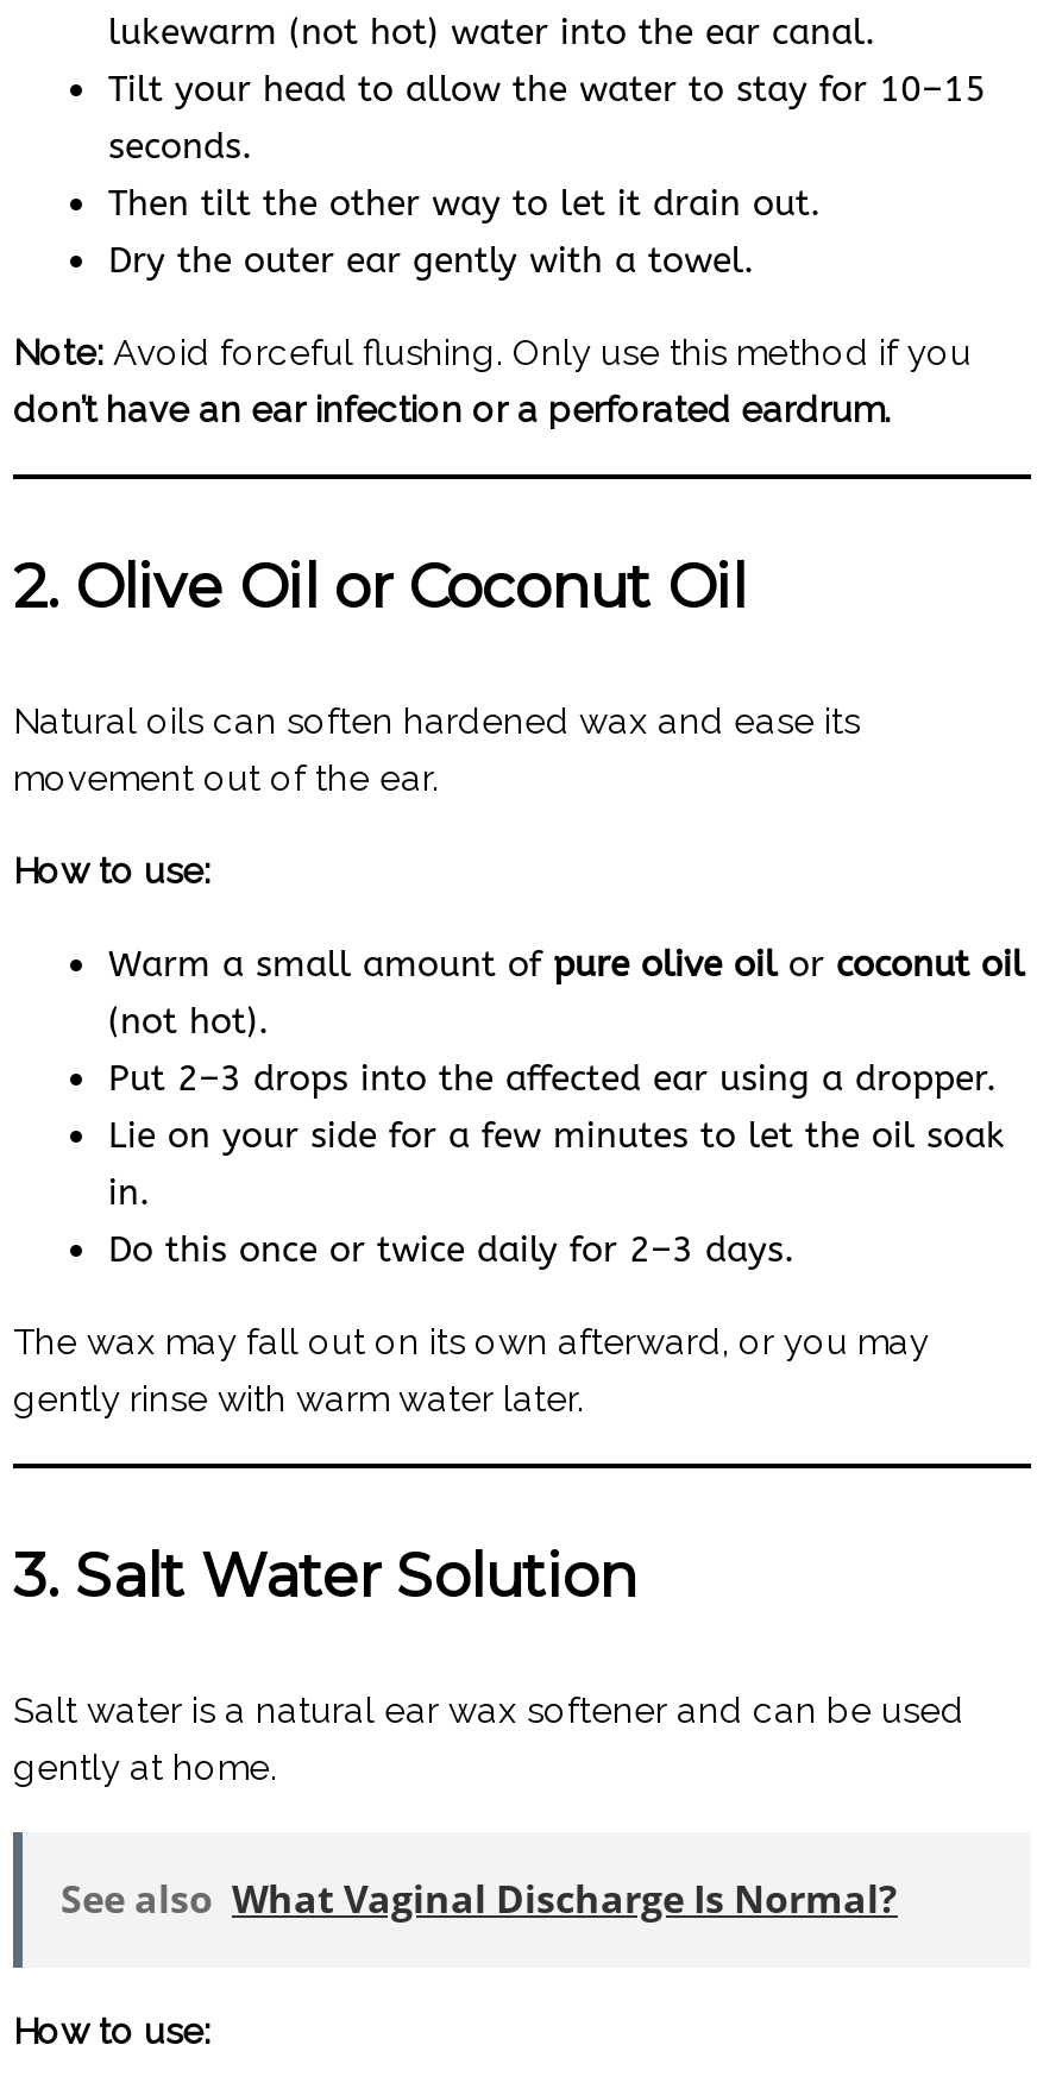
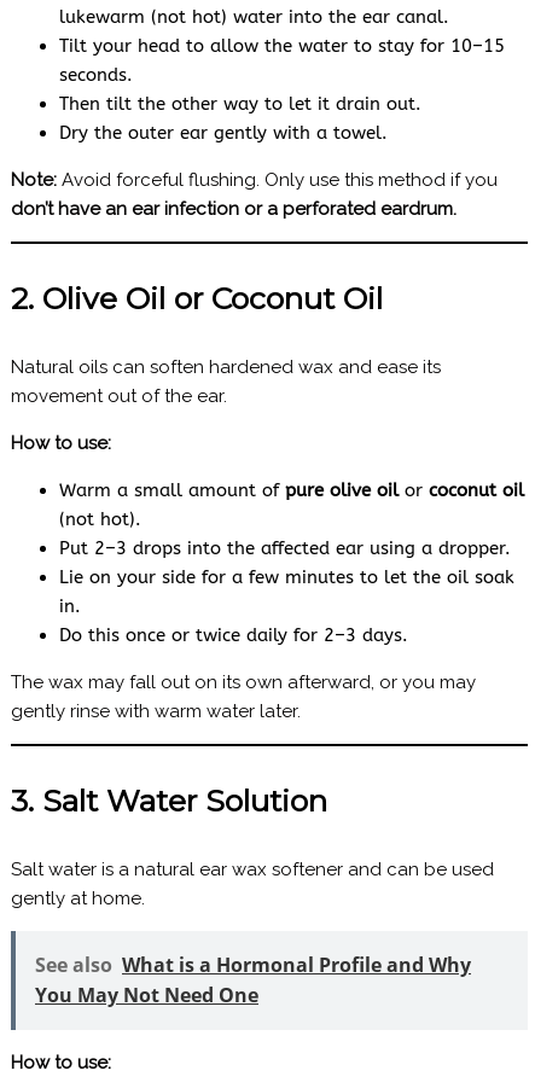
- See also What Vaginal Discharge Is Normal?
+ See also What is a Hormonal Profile and Why
+ You May Not Need One
